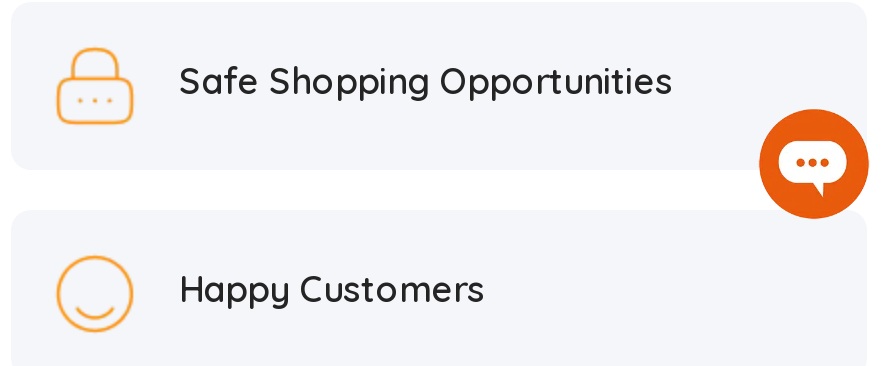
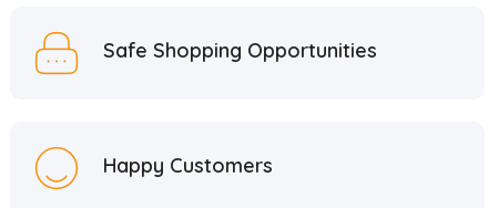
- [image]
